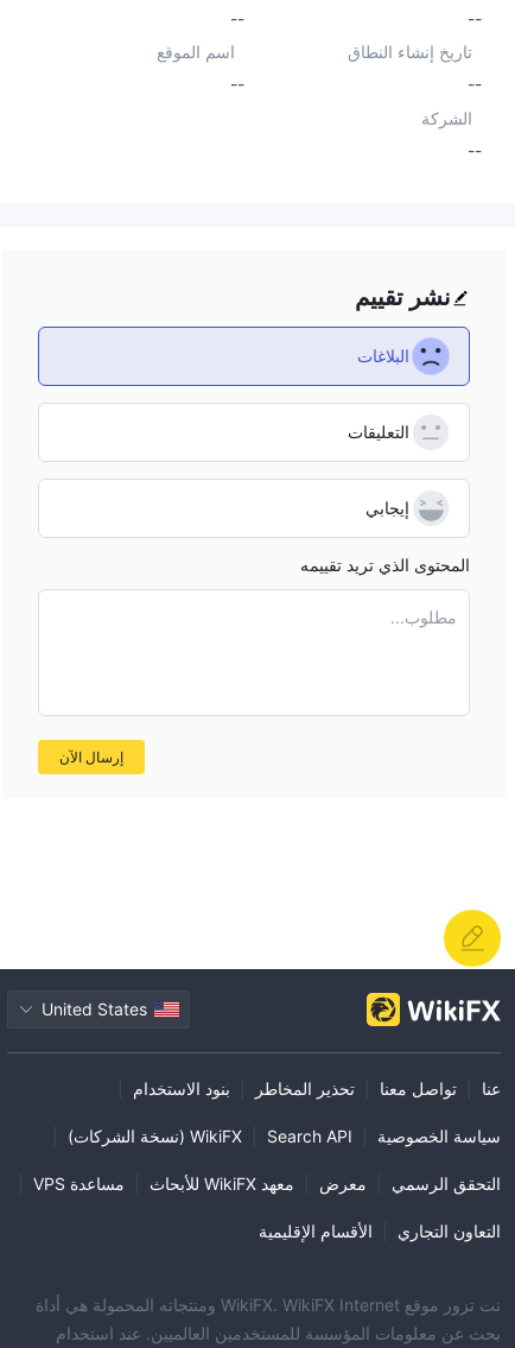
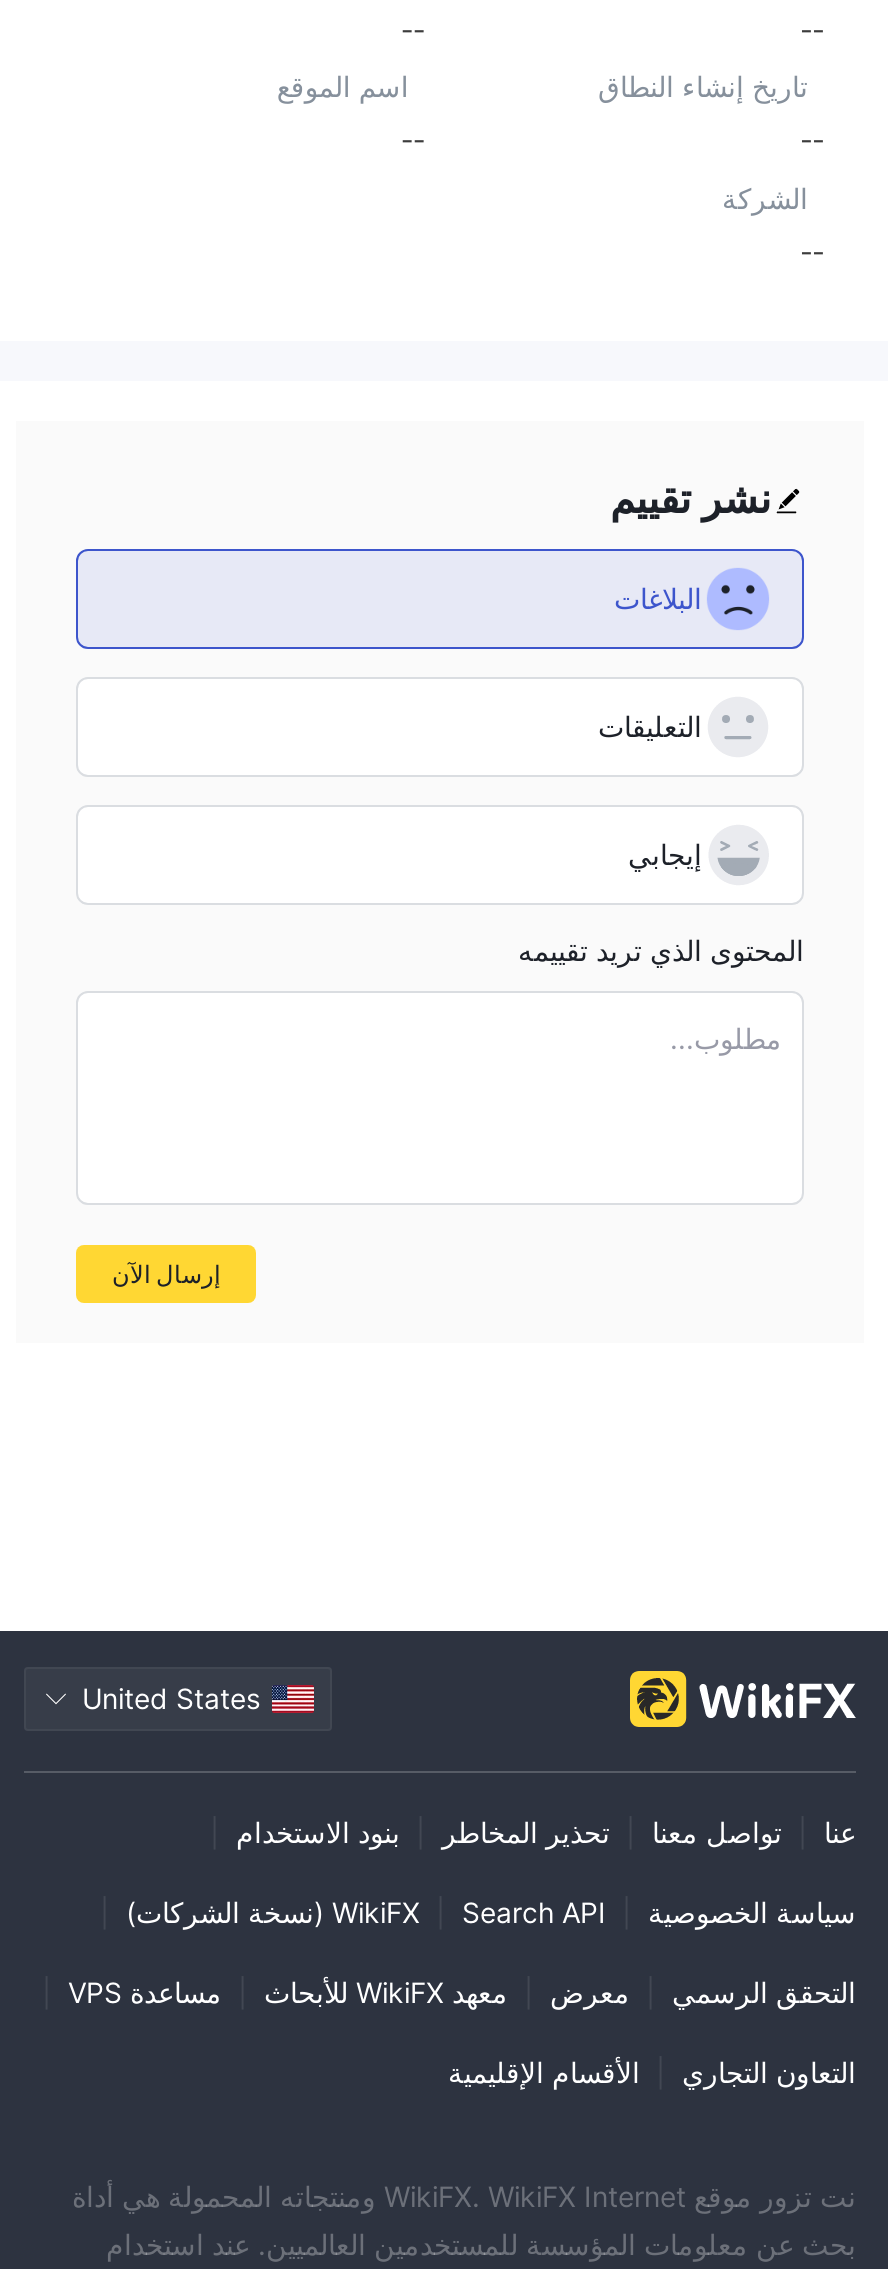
- [image]
